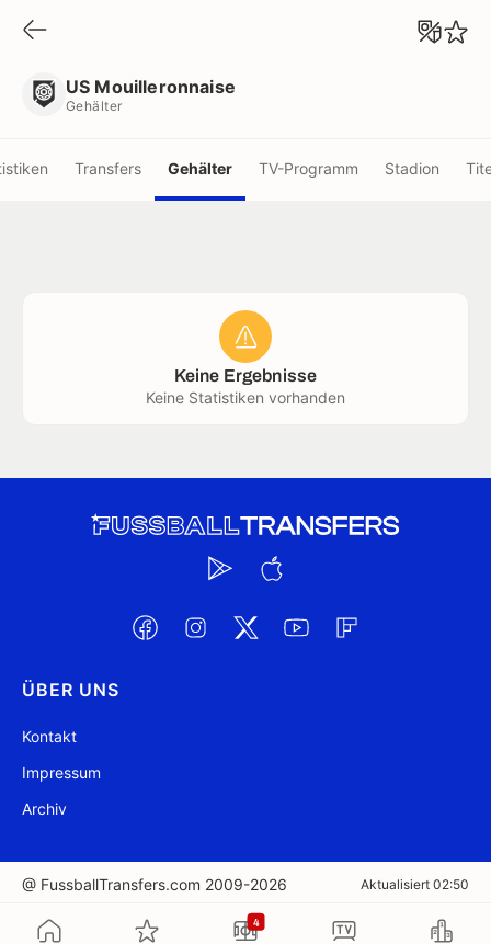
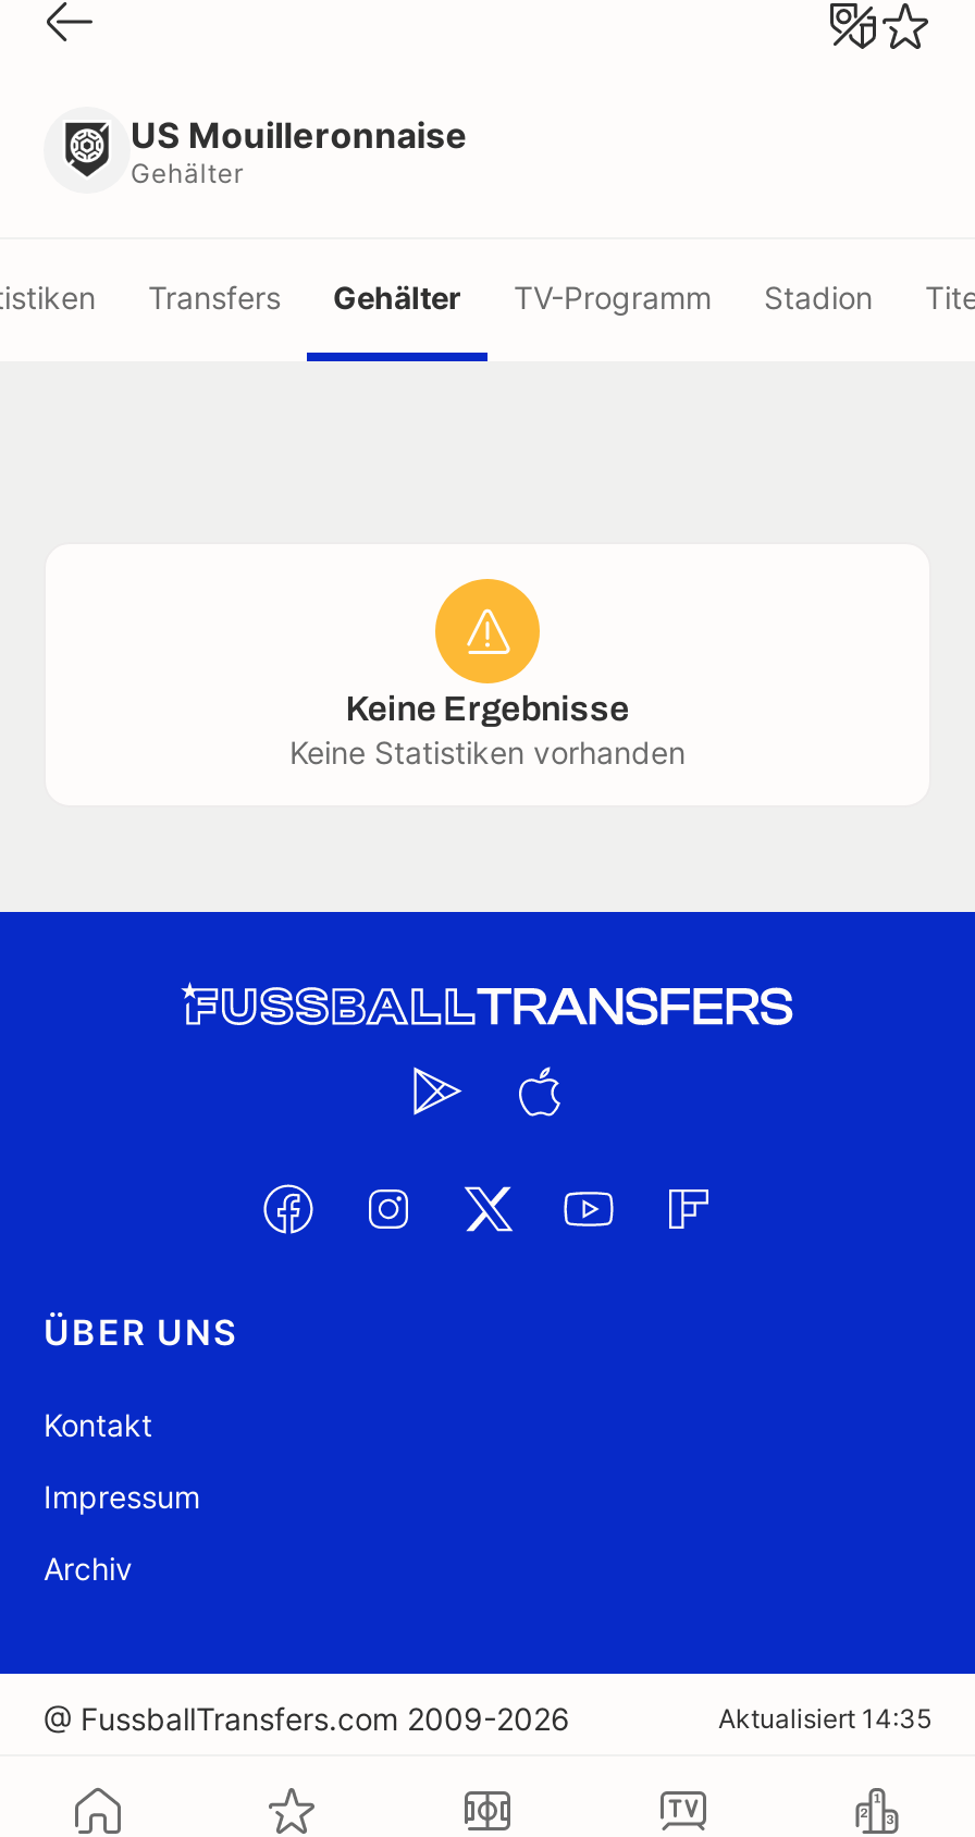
- Aktualisiert 02:50
+ Aktualisiert 14:35

- 4
